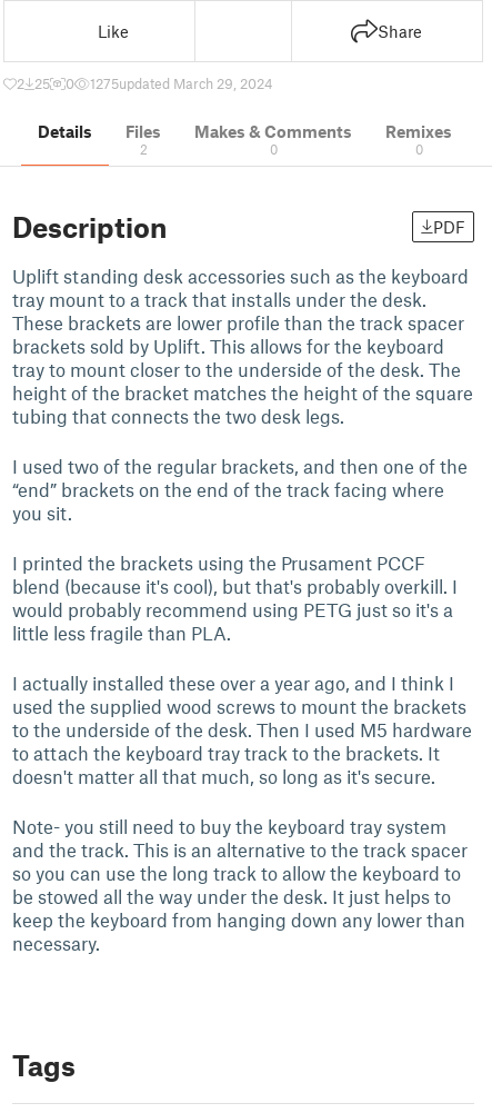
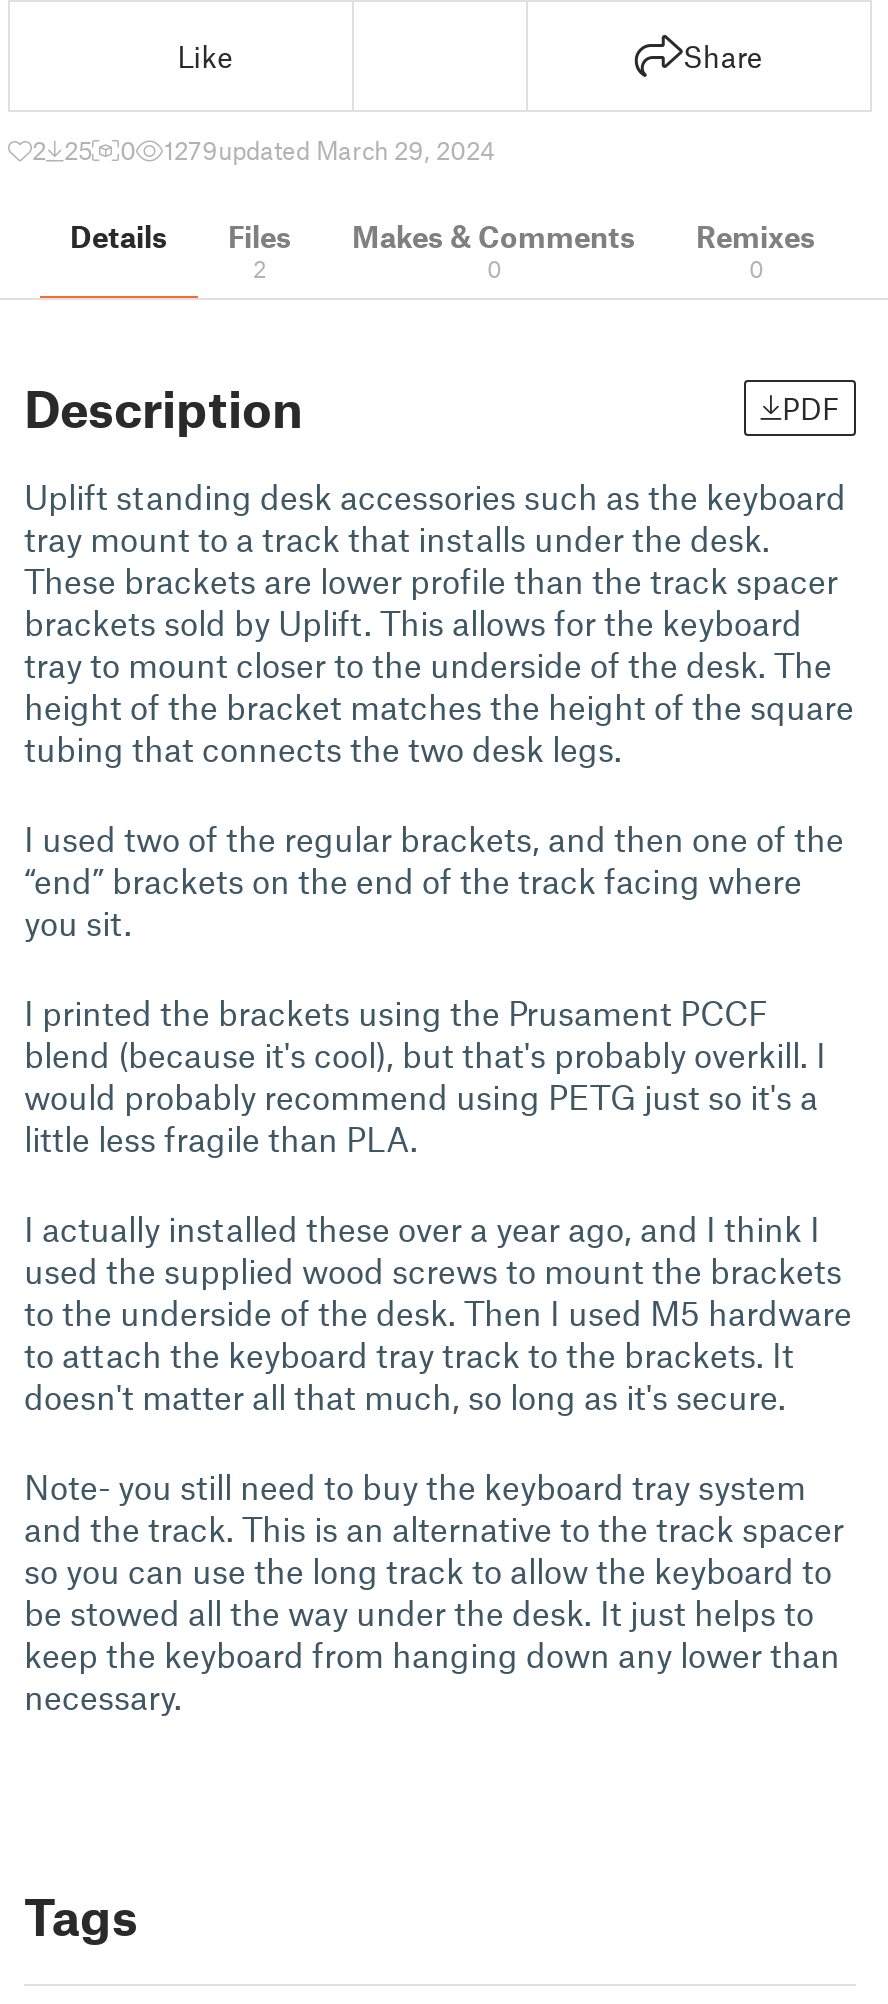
- 1275updated March 29, 2024
+ 1279updated March 29, 2024
